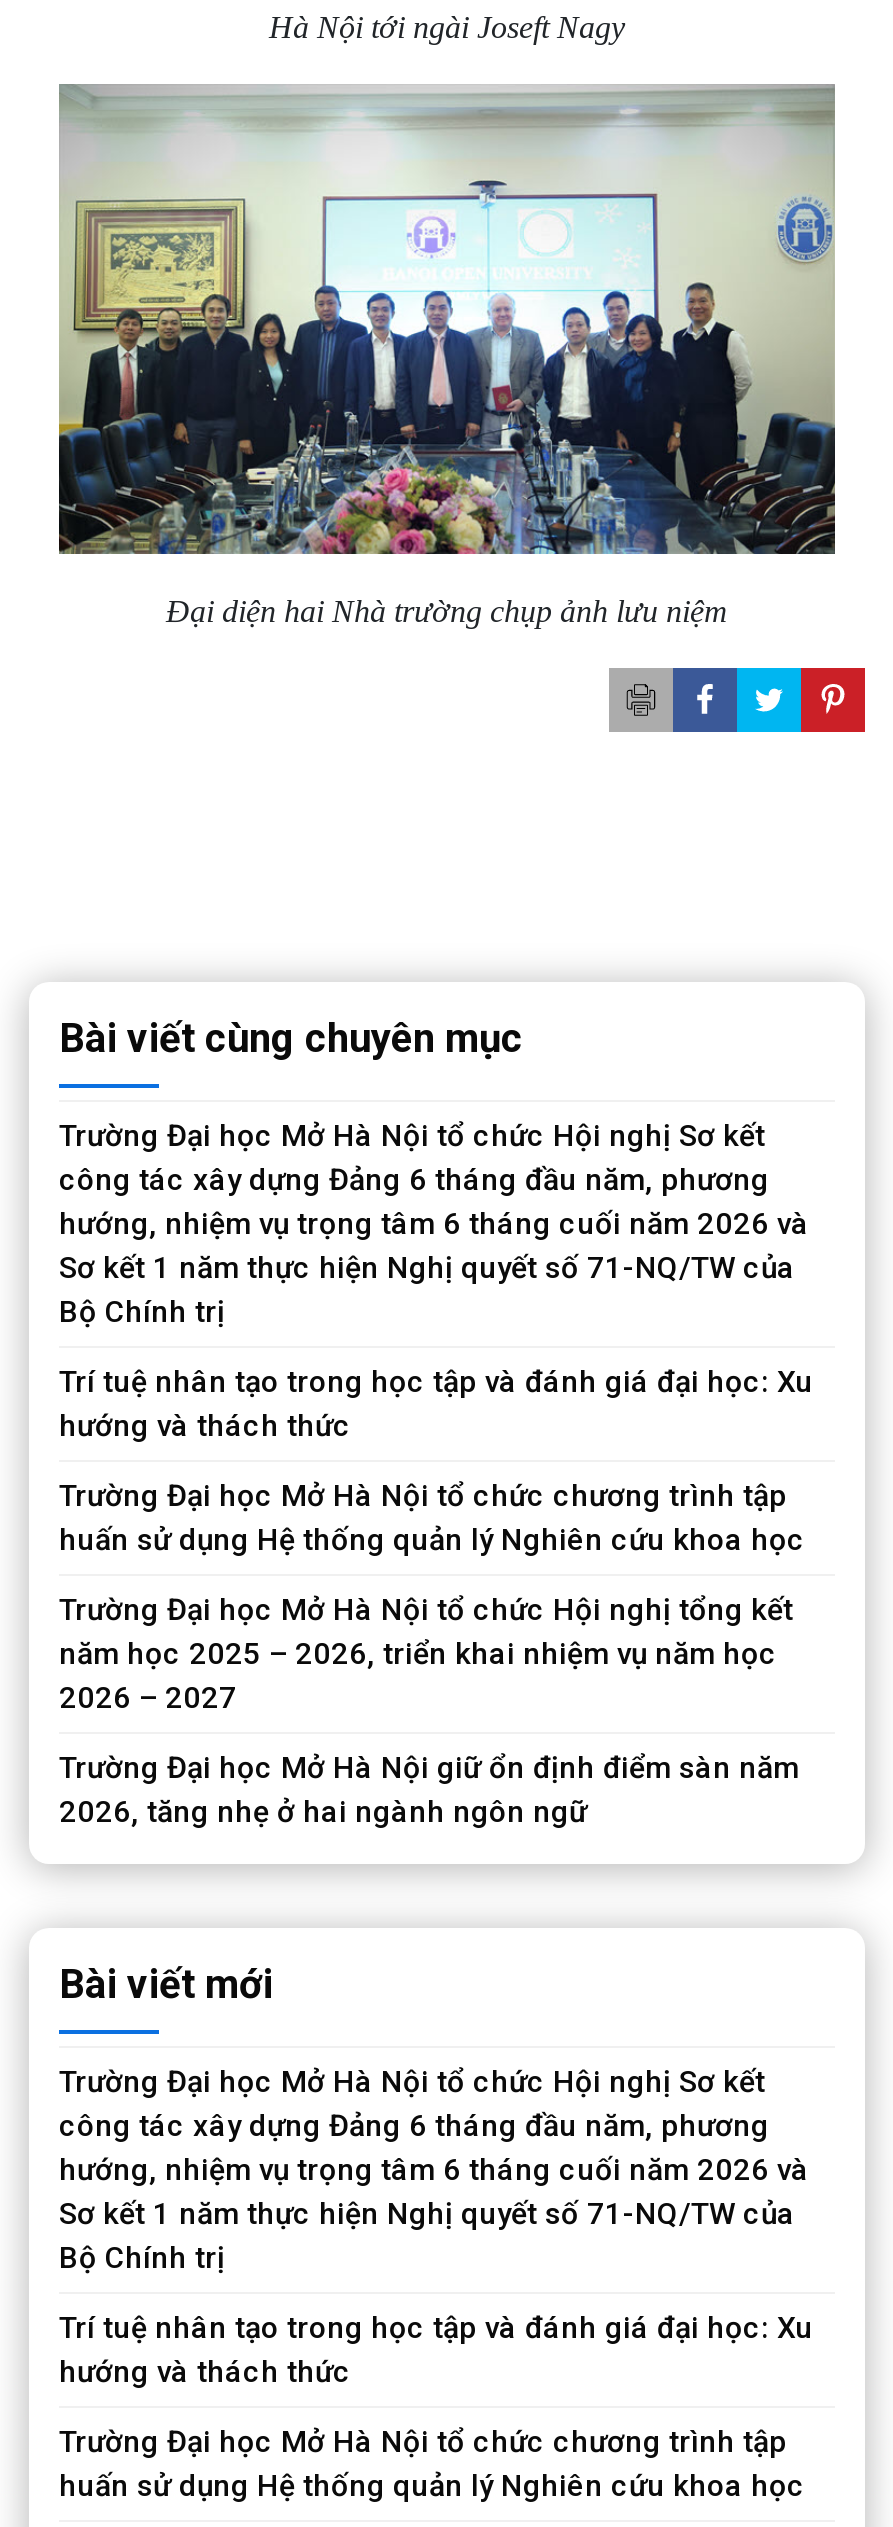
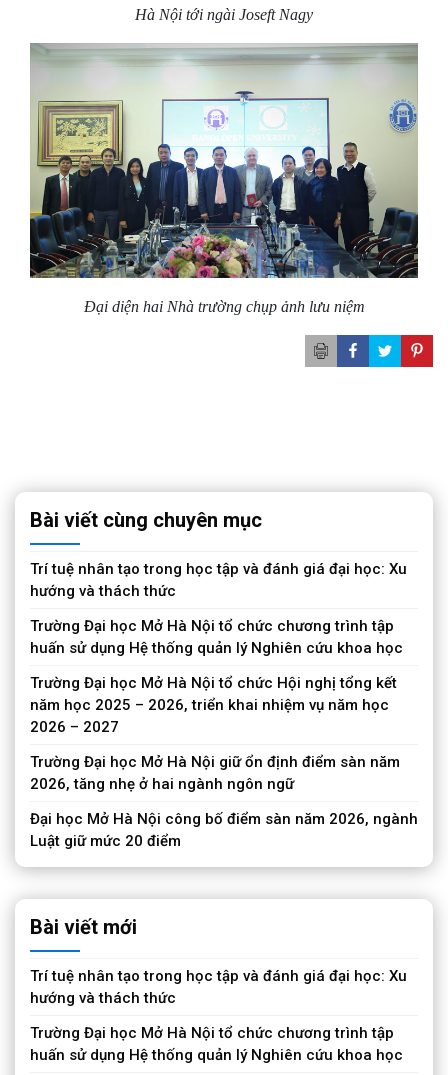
- Trường Đại học Mở Hà Nội tổ chức Hội nghị Sơ kết
- công tác xây dựng Đảng 6 tháng đầu năm, phương
- hướng, nhiệm vụ trọng tâm 6 tháng cuối năm 2026 và
- Sơ kết 1 năm thực hiện Nghị quyết số 71-NQ/TW của
- Bộ Chính trị

+ Đại học Mở Hà Nội công bố điểm sàn năm 2026, ngành
+ Luật giữ mức 20 điểm

- Trường Đại học Mở Hà Nội tổ chức Hội nghị Sơ kết
- công tác xây dựng Đảng 6 tháng đầu năm, phương
- hướng, nhiệm vụ trọng tâm 6 tháng cuối năm 2026 và
- Sơ kết 1 năm thực hiện Nghị quyết số 71-NQ/TW của
- Bộ Chính trị
